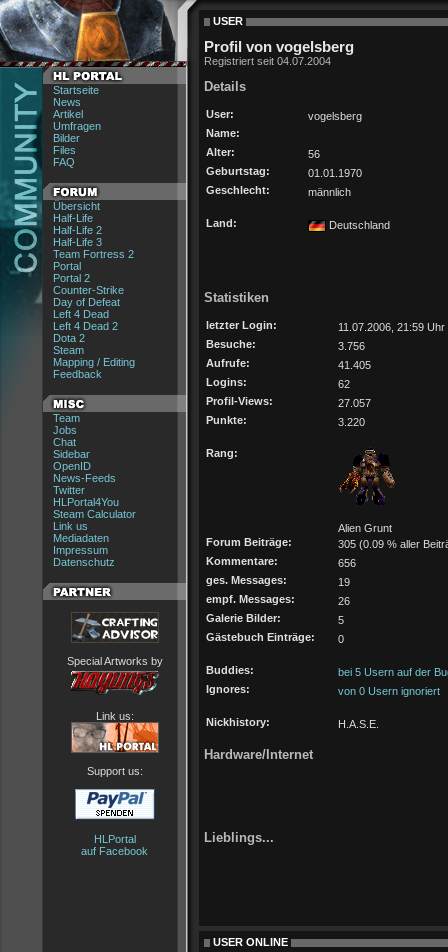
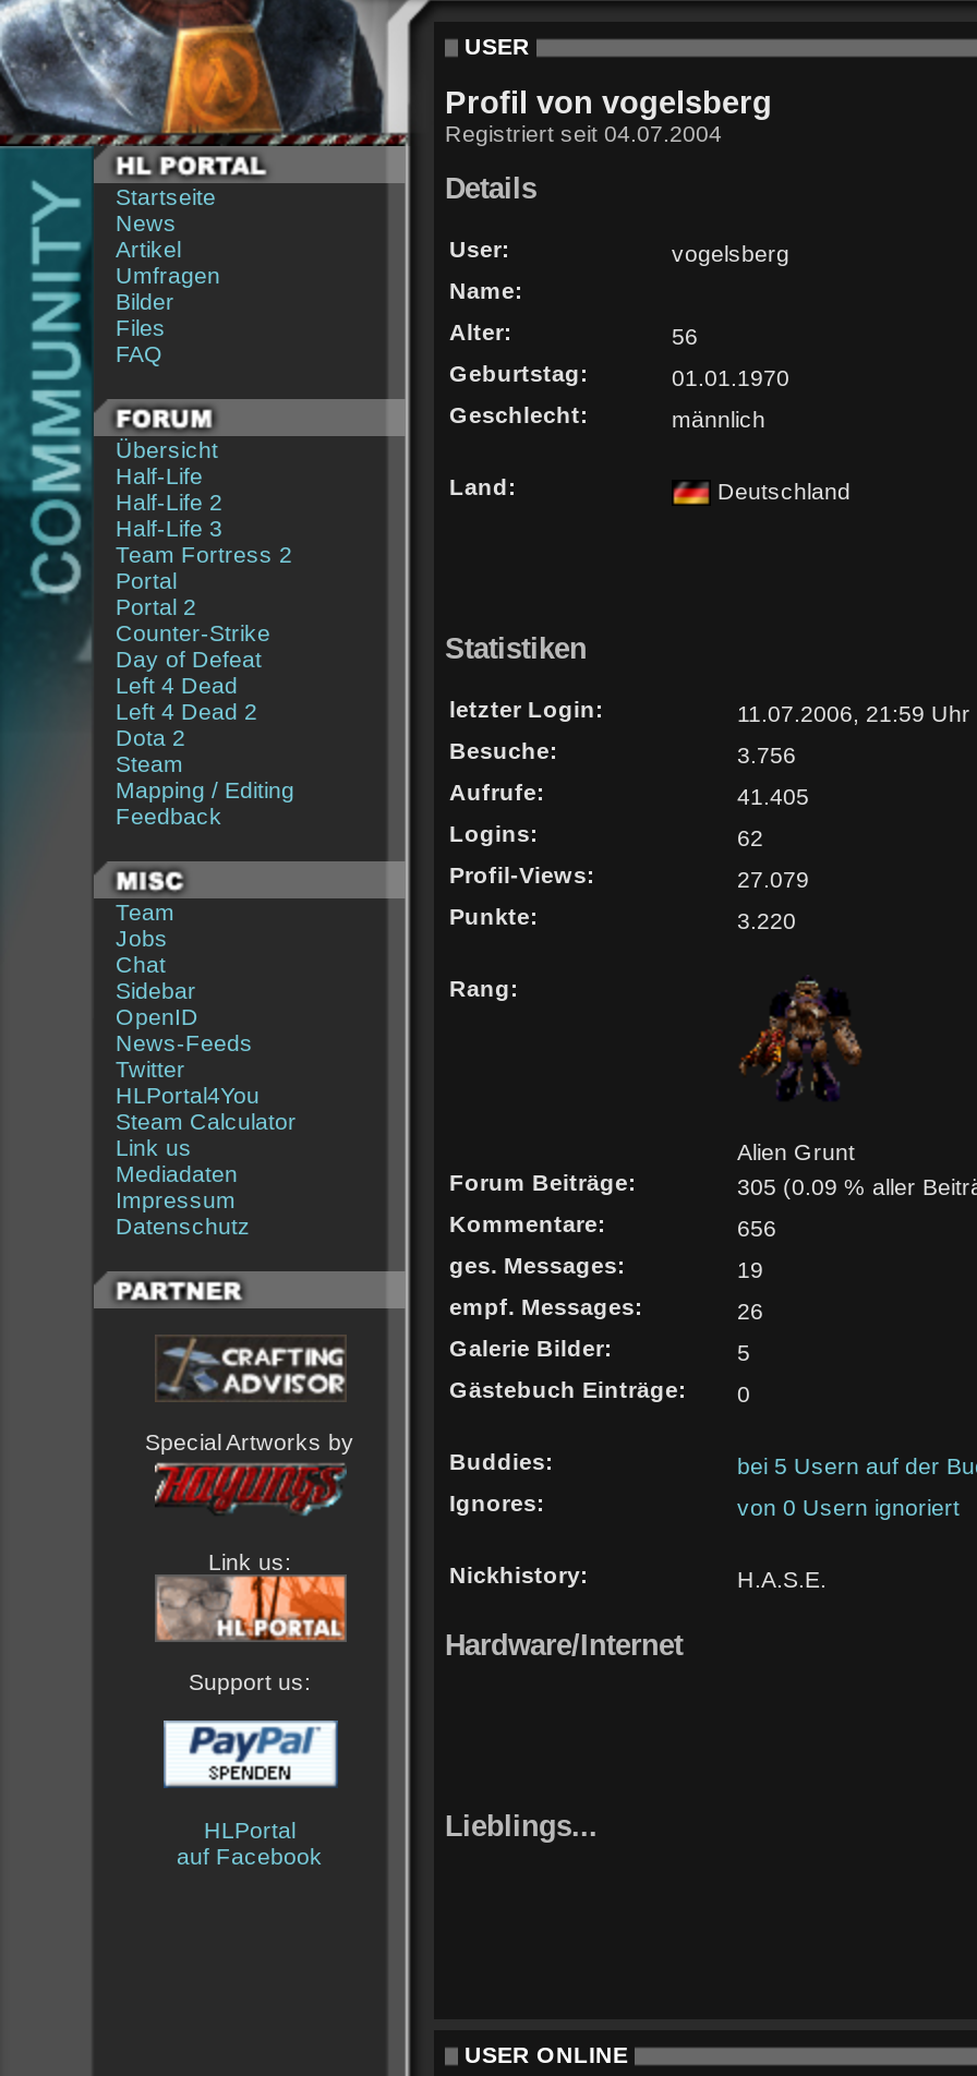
- 27.057
+ 27.079
